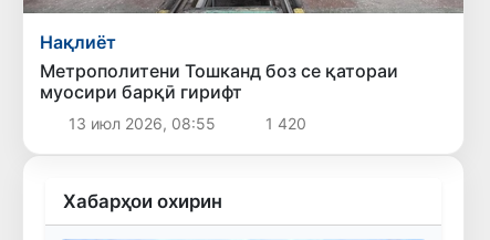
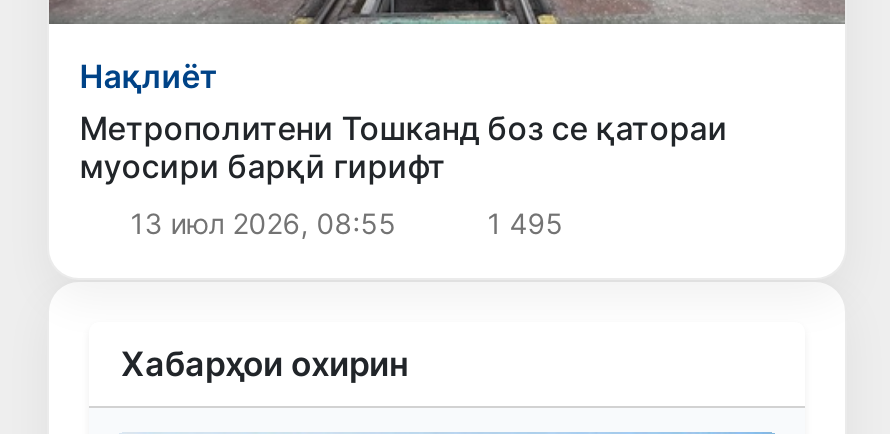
- 1 420
+ 1 495
